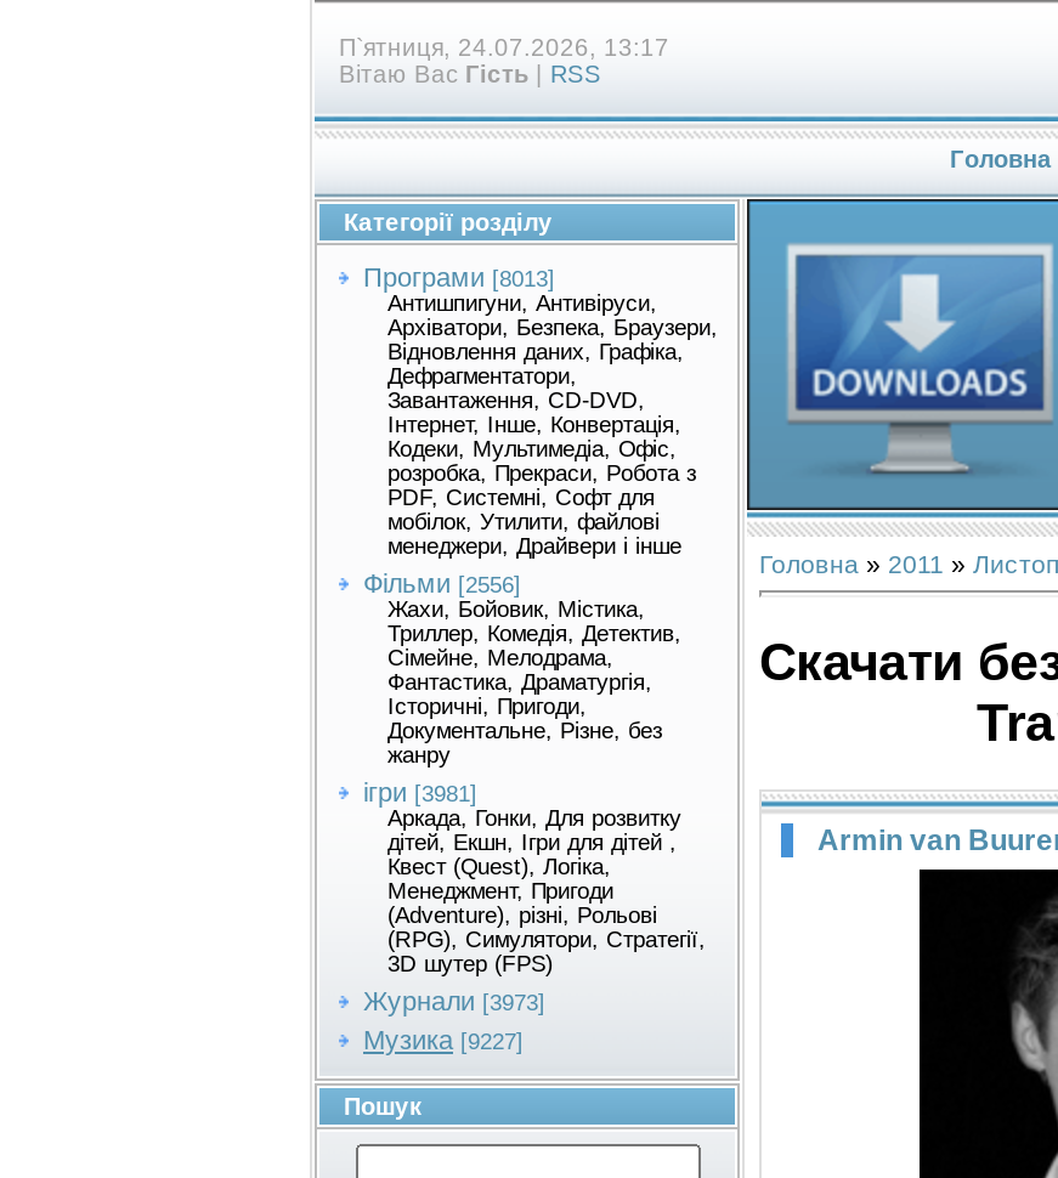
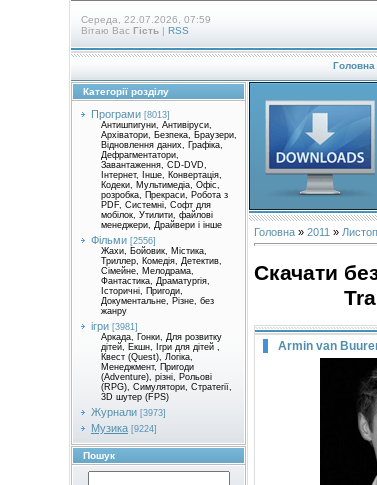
- П`ятниця, 24.07.2026, 13:17
+ Середа, 22.07.2026, 07:59

- Музика [9227]
+ Музика [9224]
